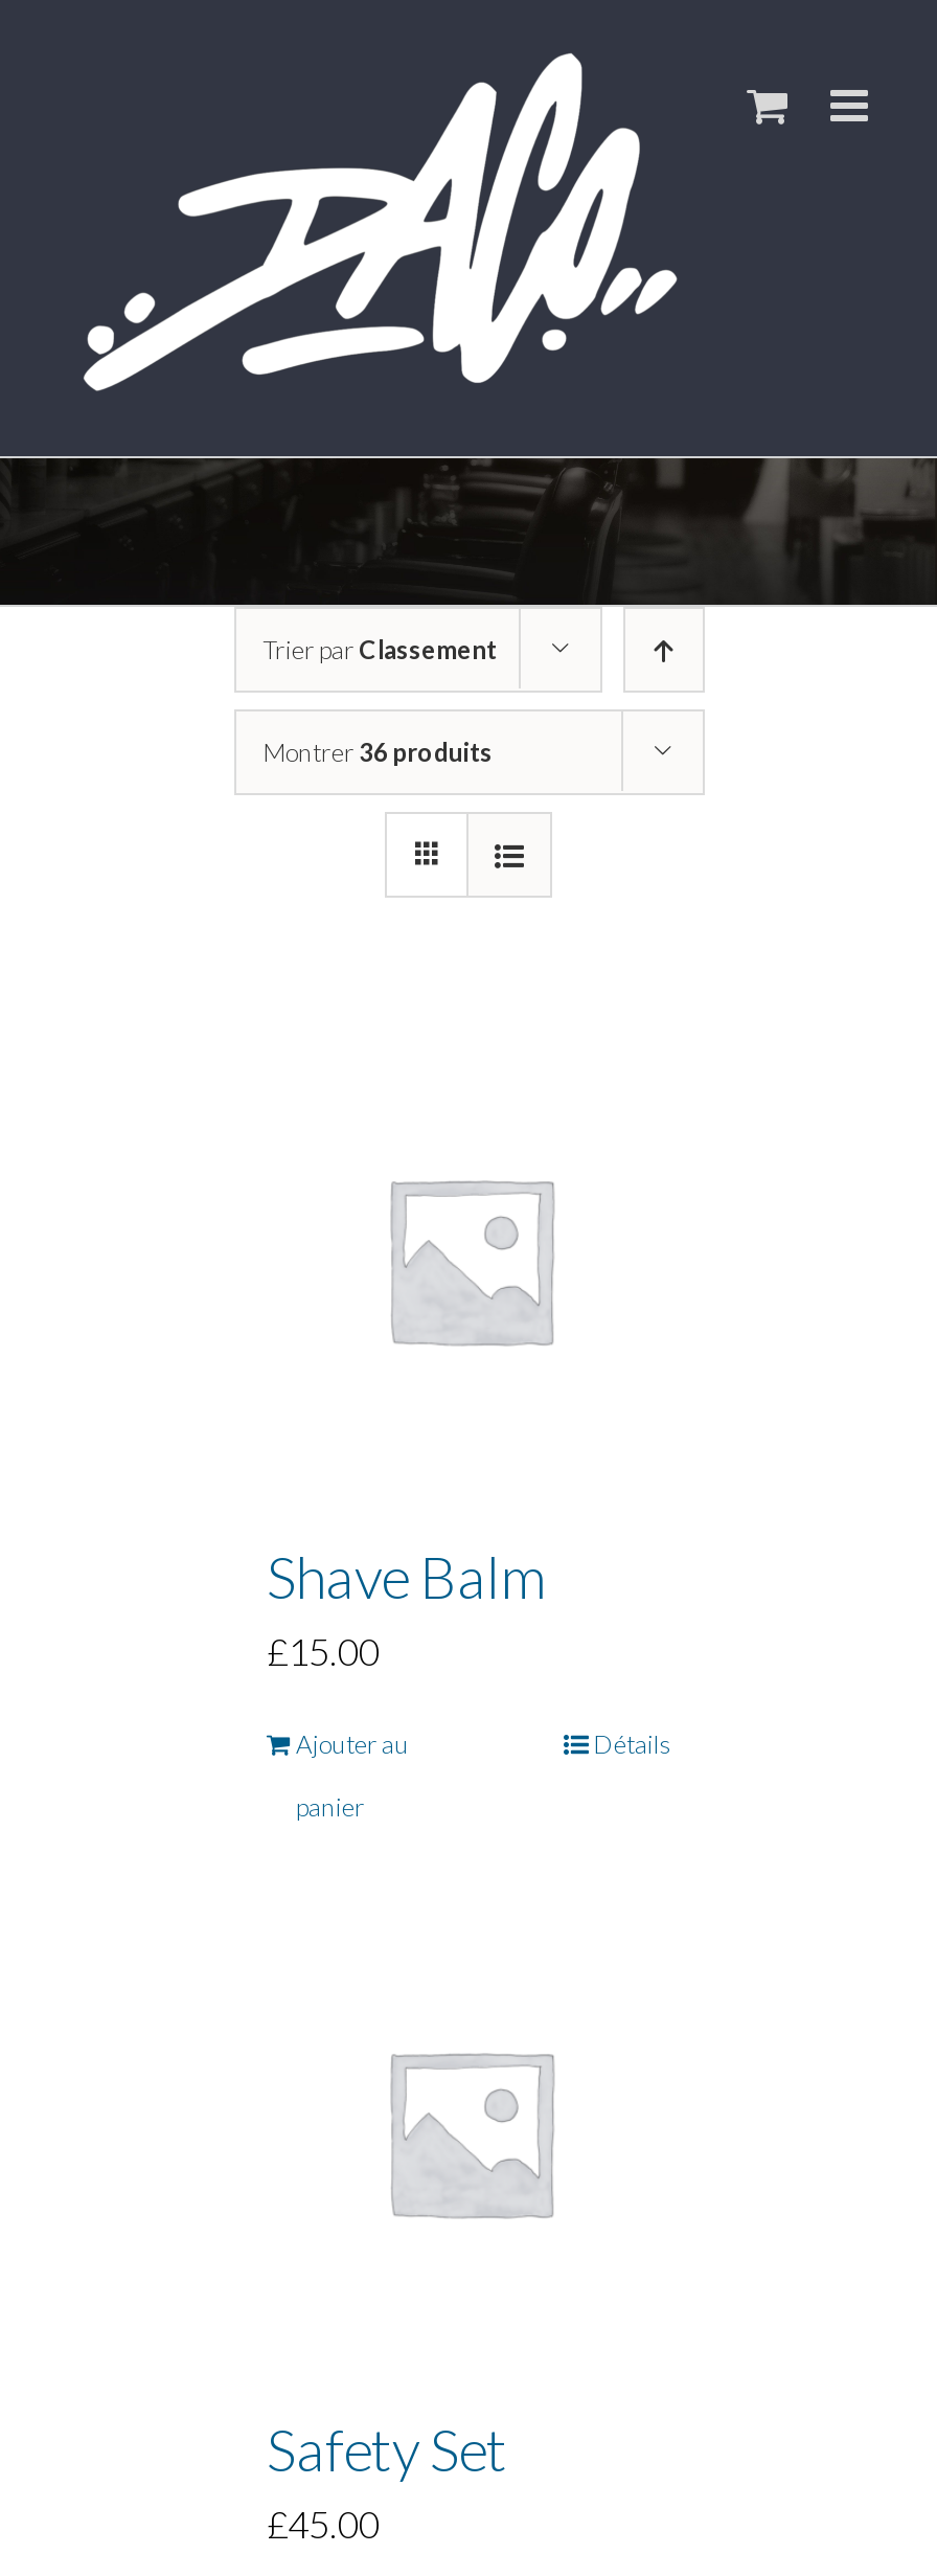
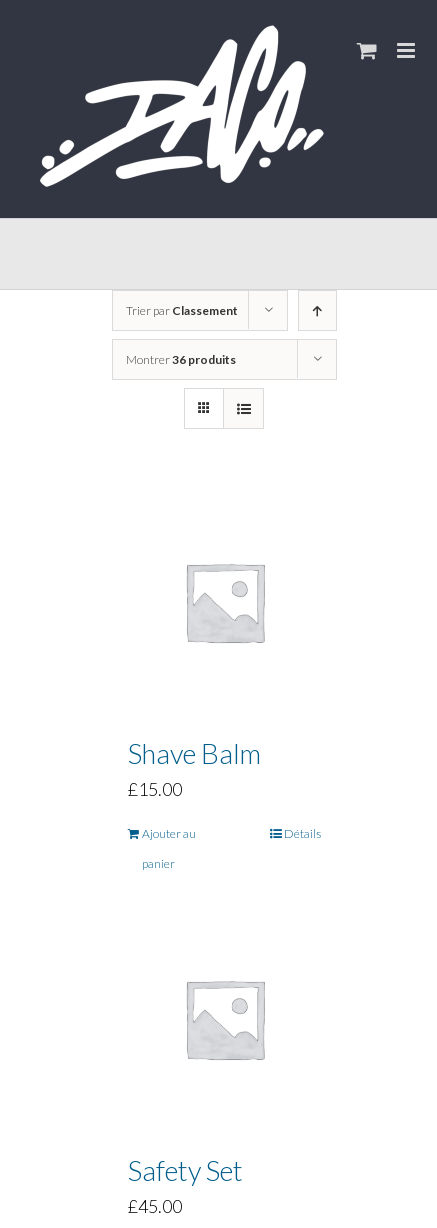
- [image]
